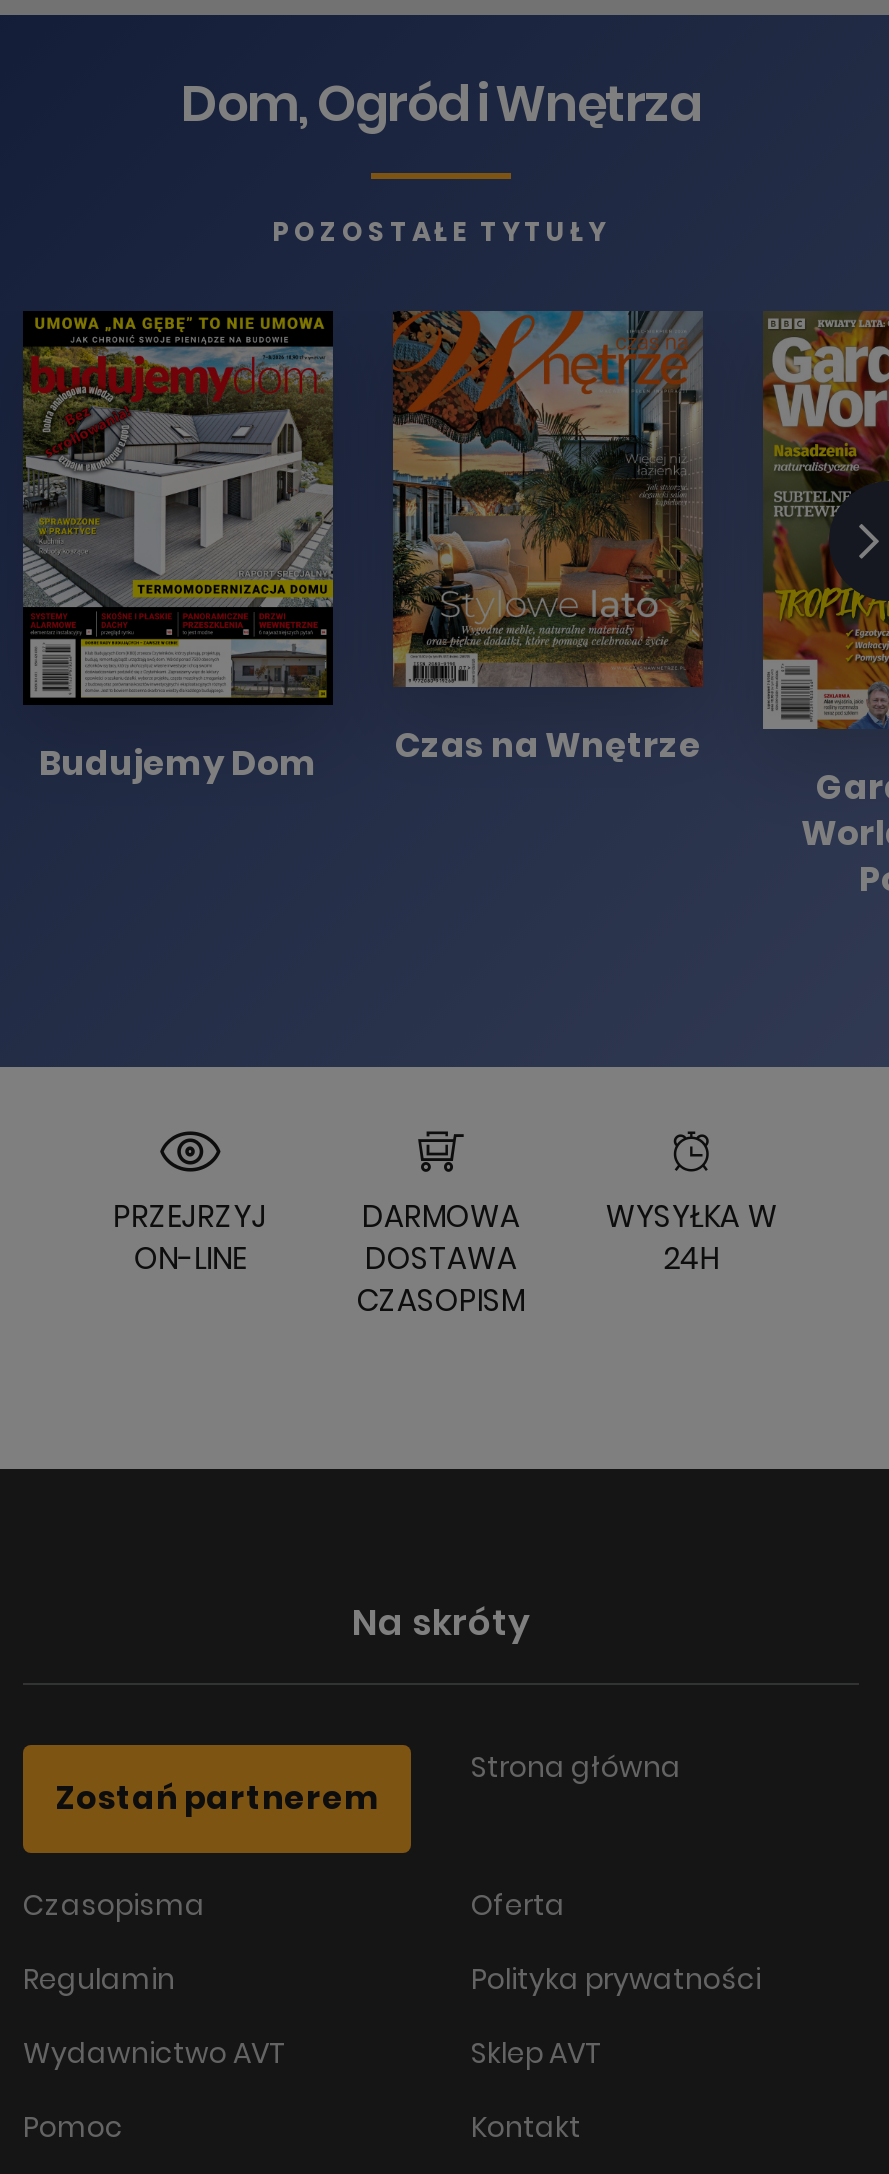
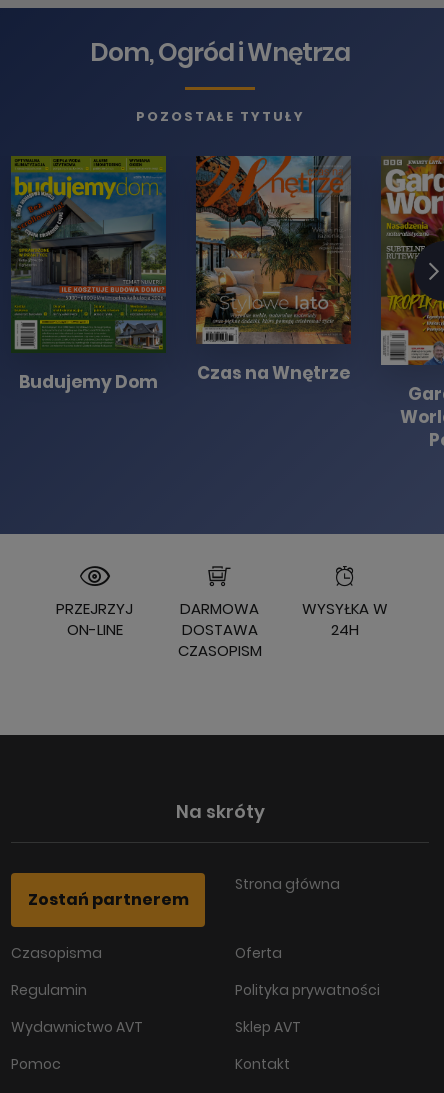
- [image]
+ [image]
